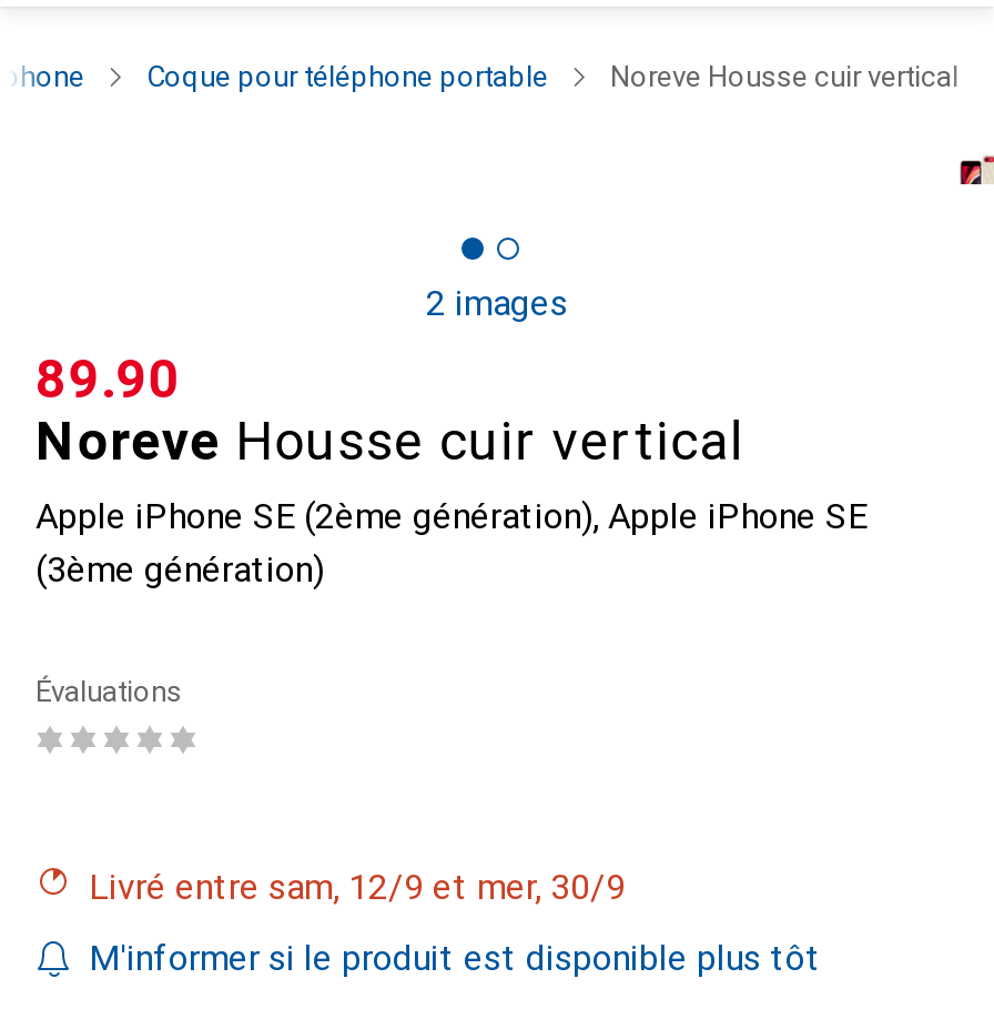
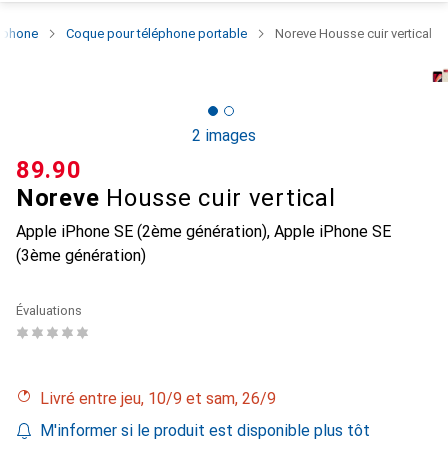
- Livré entre sam, 12/9 et mer, 30/9
+ Livré entre jeu, 10/9 et sam, 26/9
